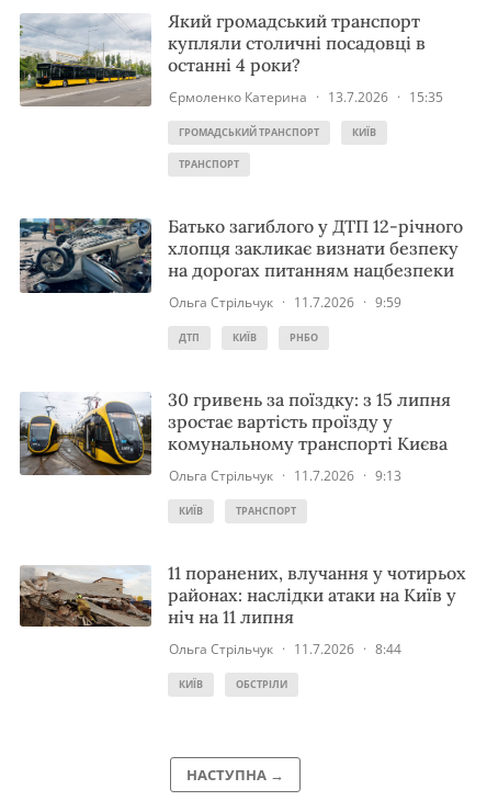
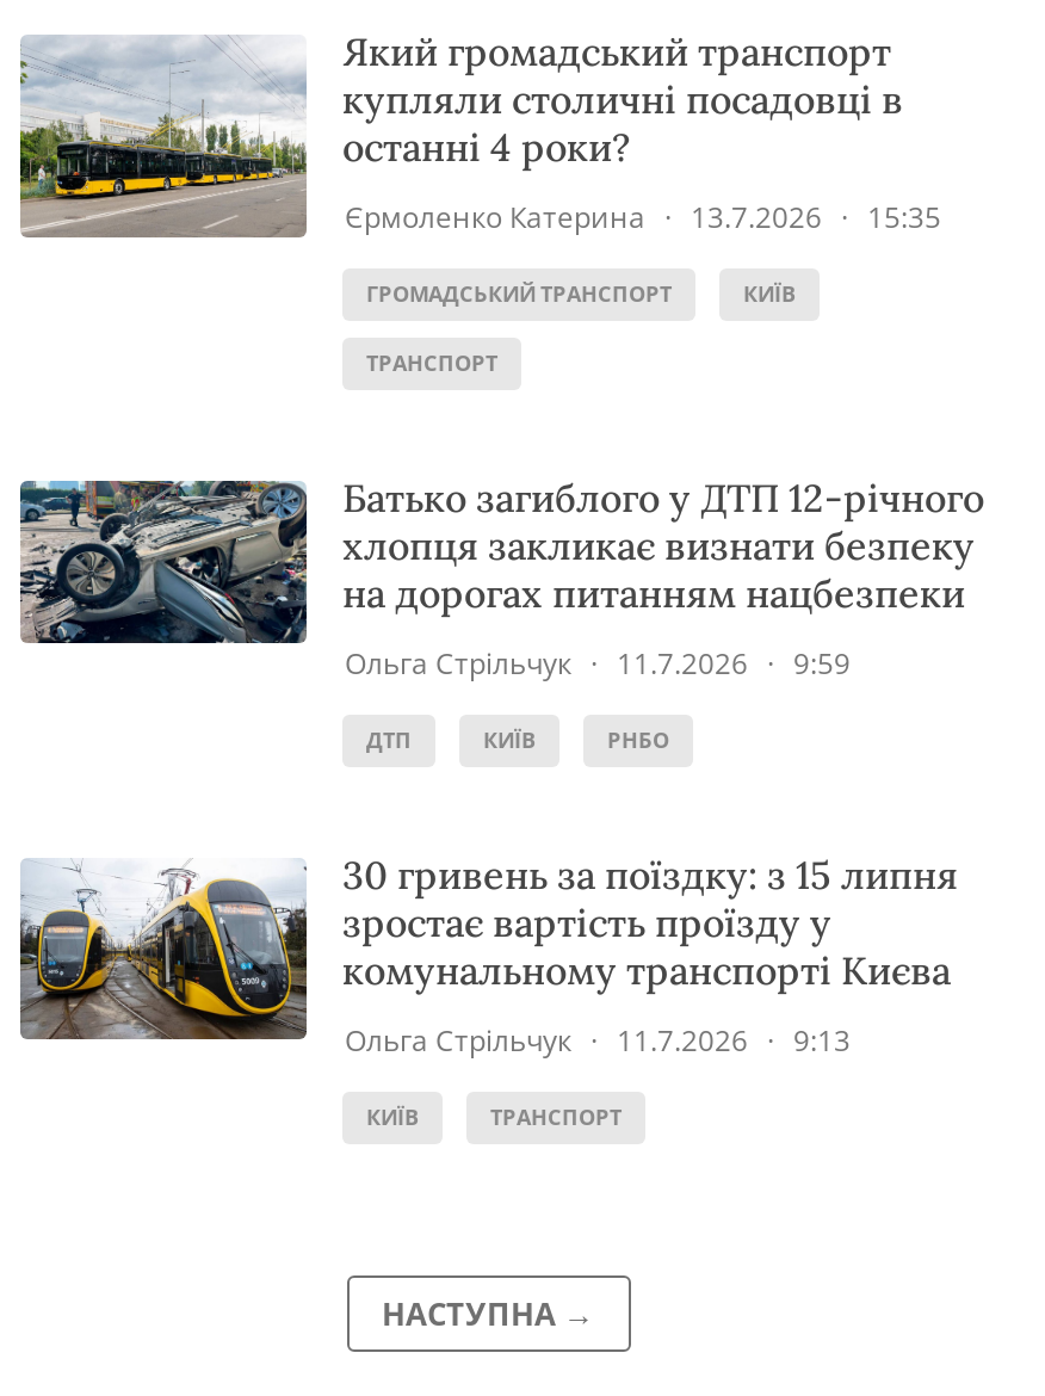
- [image]
- 11 поранених, влучання у чотирьох
- районах: наслідки атаки на Київ у
- ніч на 11 липня
- Ольга Стрільчук · 11.7.2026 · 8:44
- КИЇВ
- ОБСТРІЛИ
